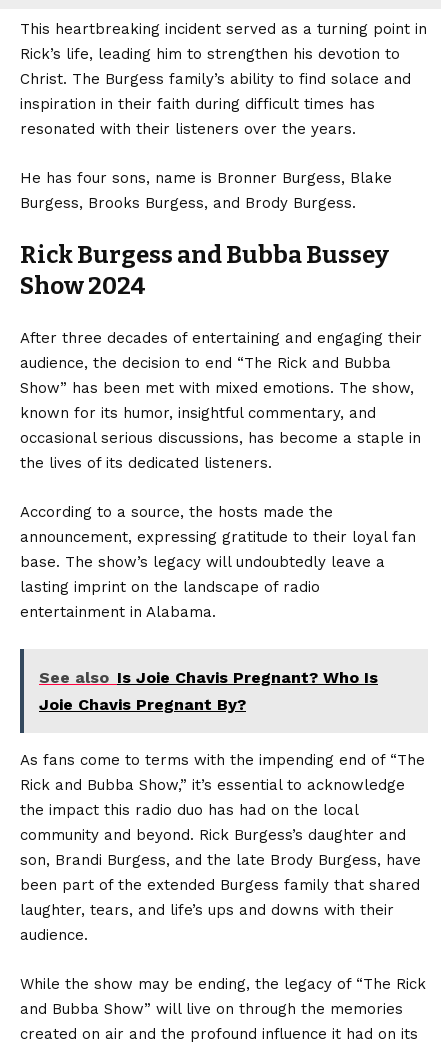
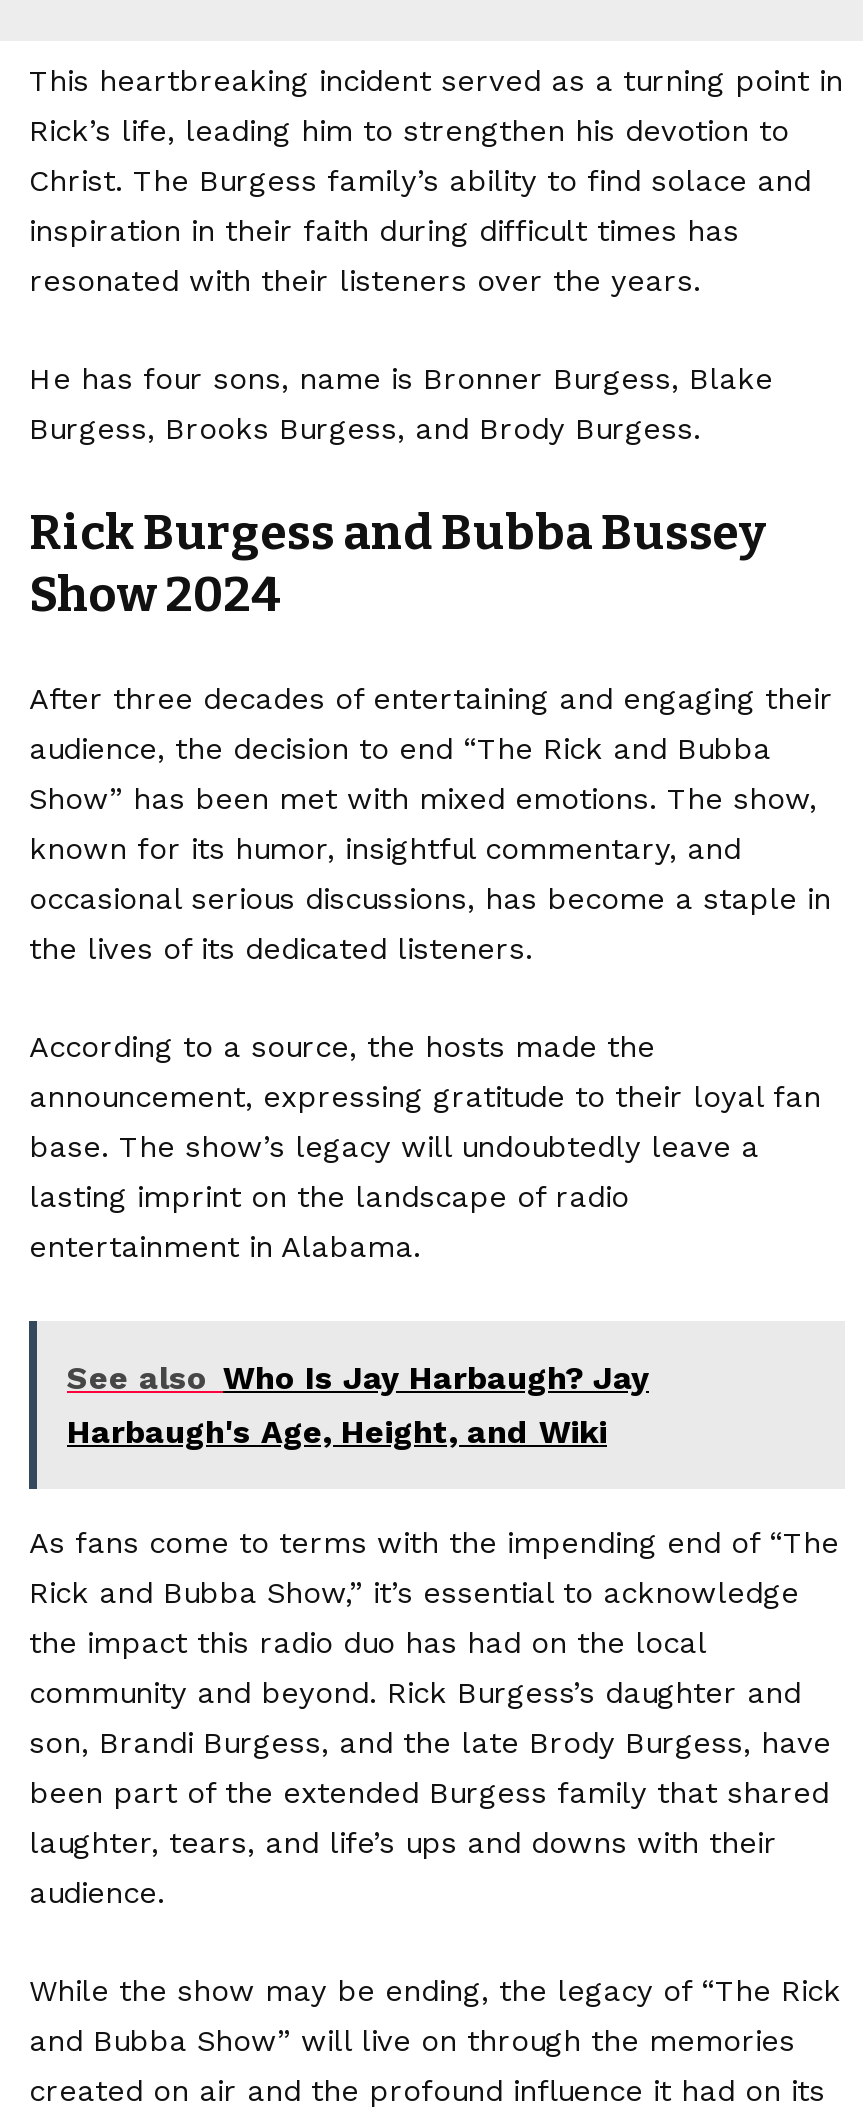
- See also Is Joie Chavis Pregnant? Who Is
- Joie Chavis Pregnant By?
+ See also Who Is Jay Harbaugh? Jay
+ Harbaugh's Age, Height, and Wiki
